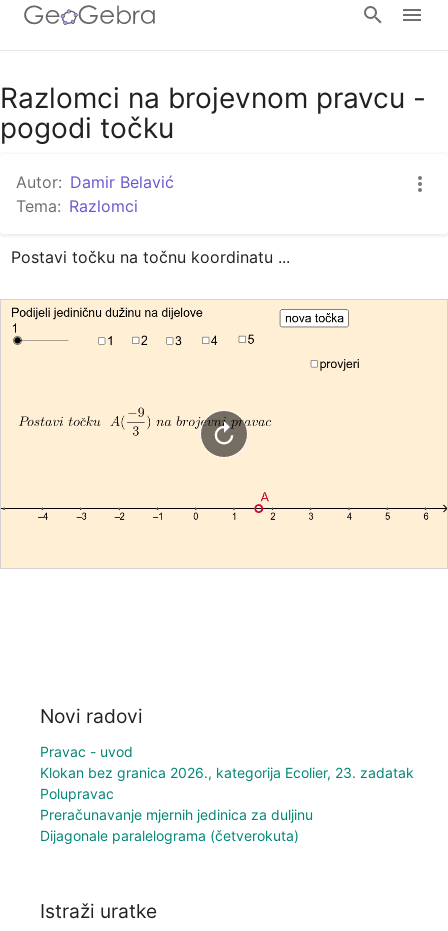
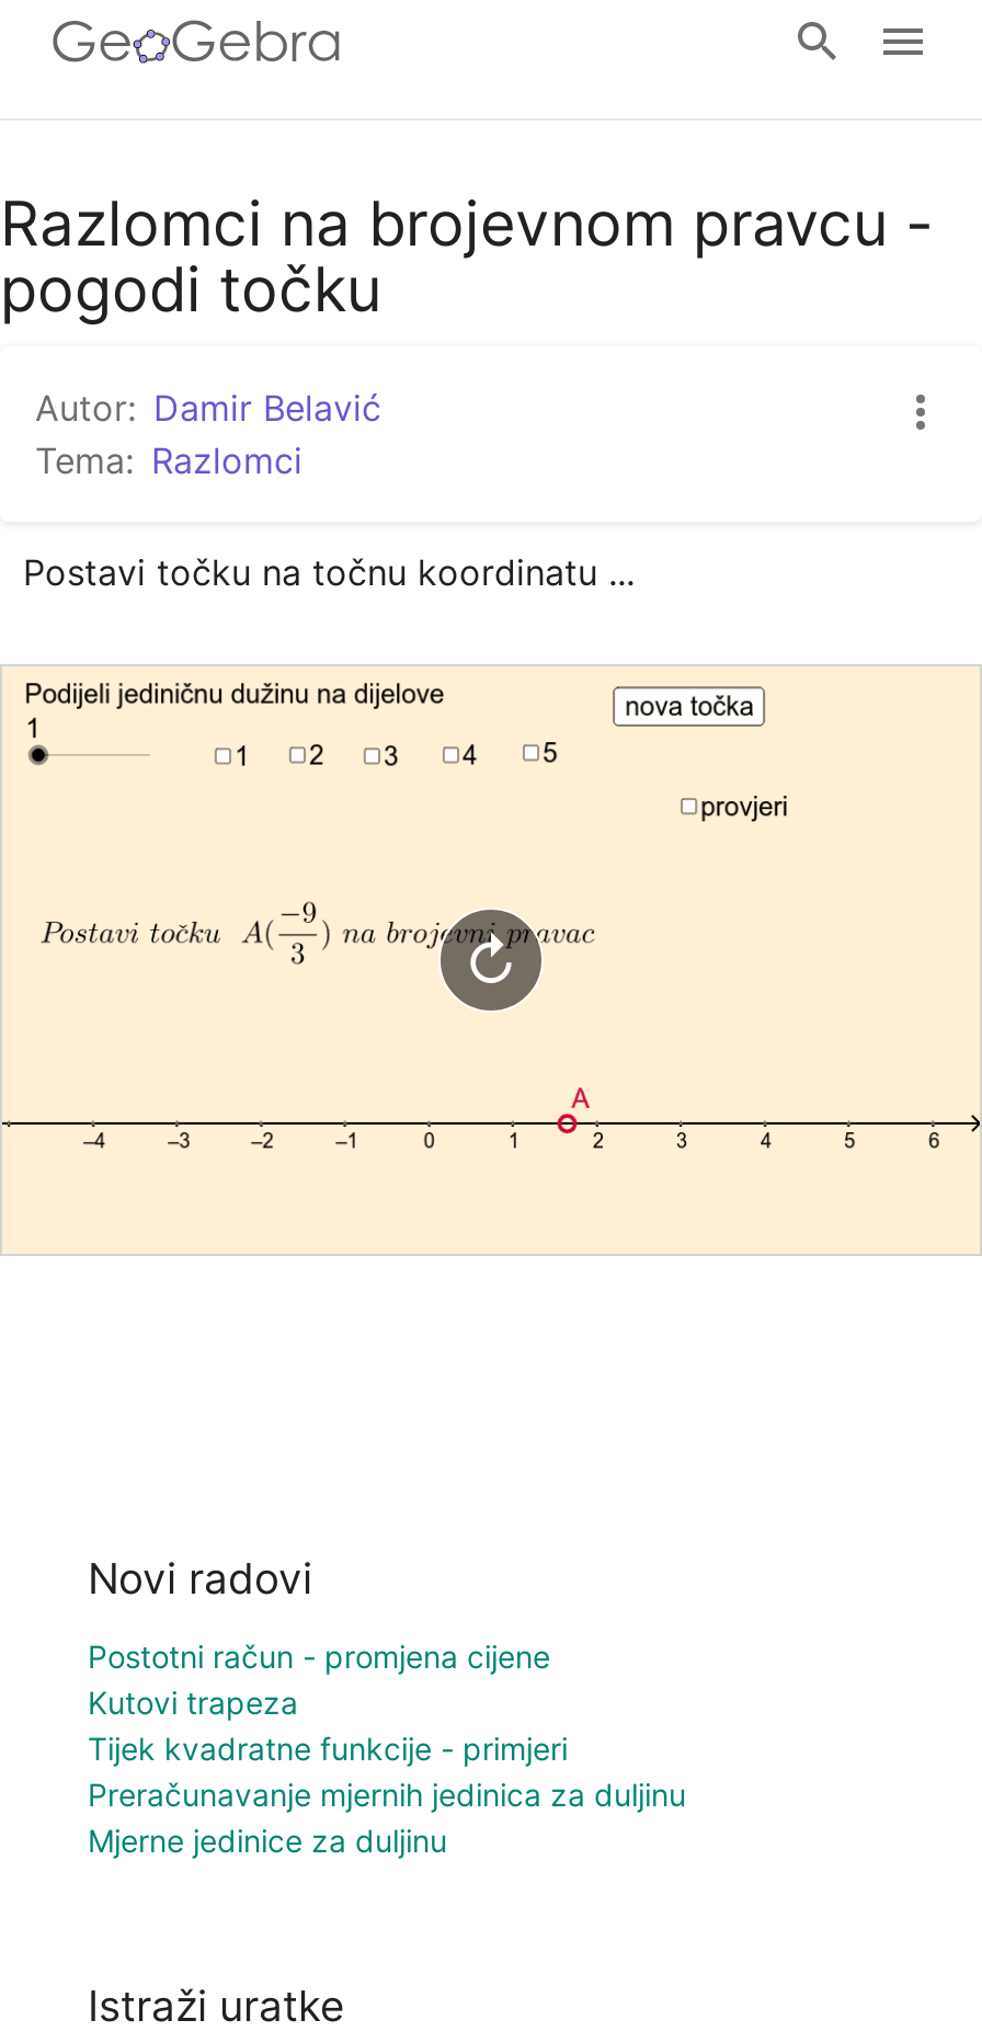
- Pravac - uvod
- Klokan bez granica 2026., kategorija Ecolier, 23. zadatak
- Polupravac
+ Postotni račun - promjena cijene
+ Kutovi trapeza
+ Tijek kvadratne funkcije - primjeri

- Dijagonale paralelograma (četverokuta)
+ Mjerne jedinice za duljinu
